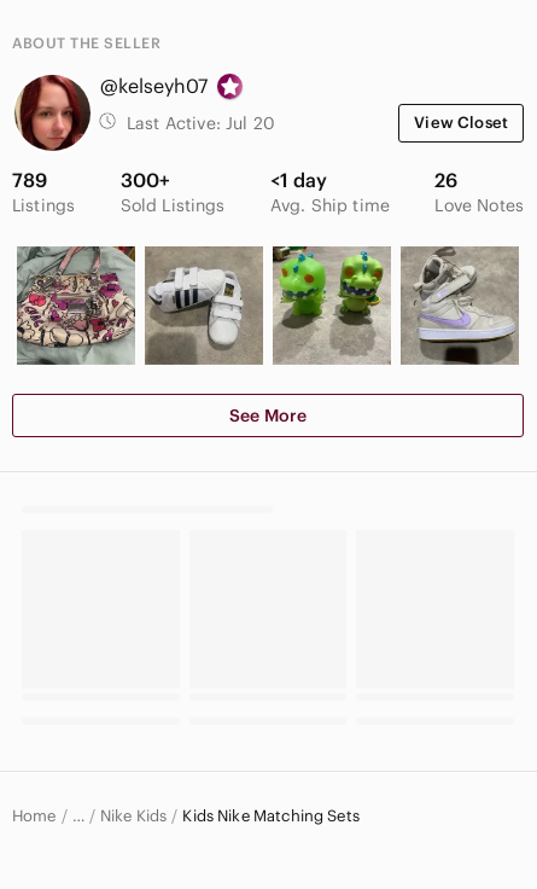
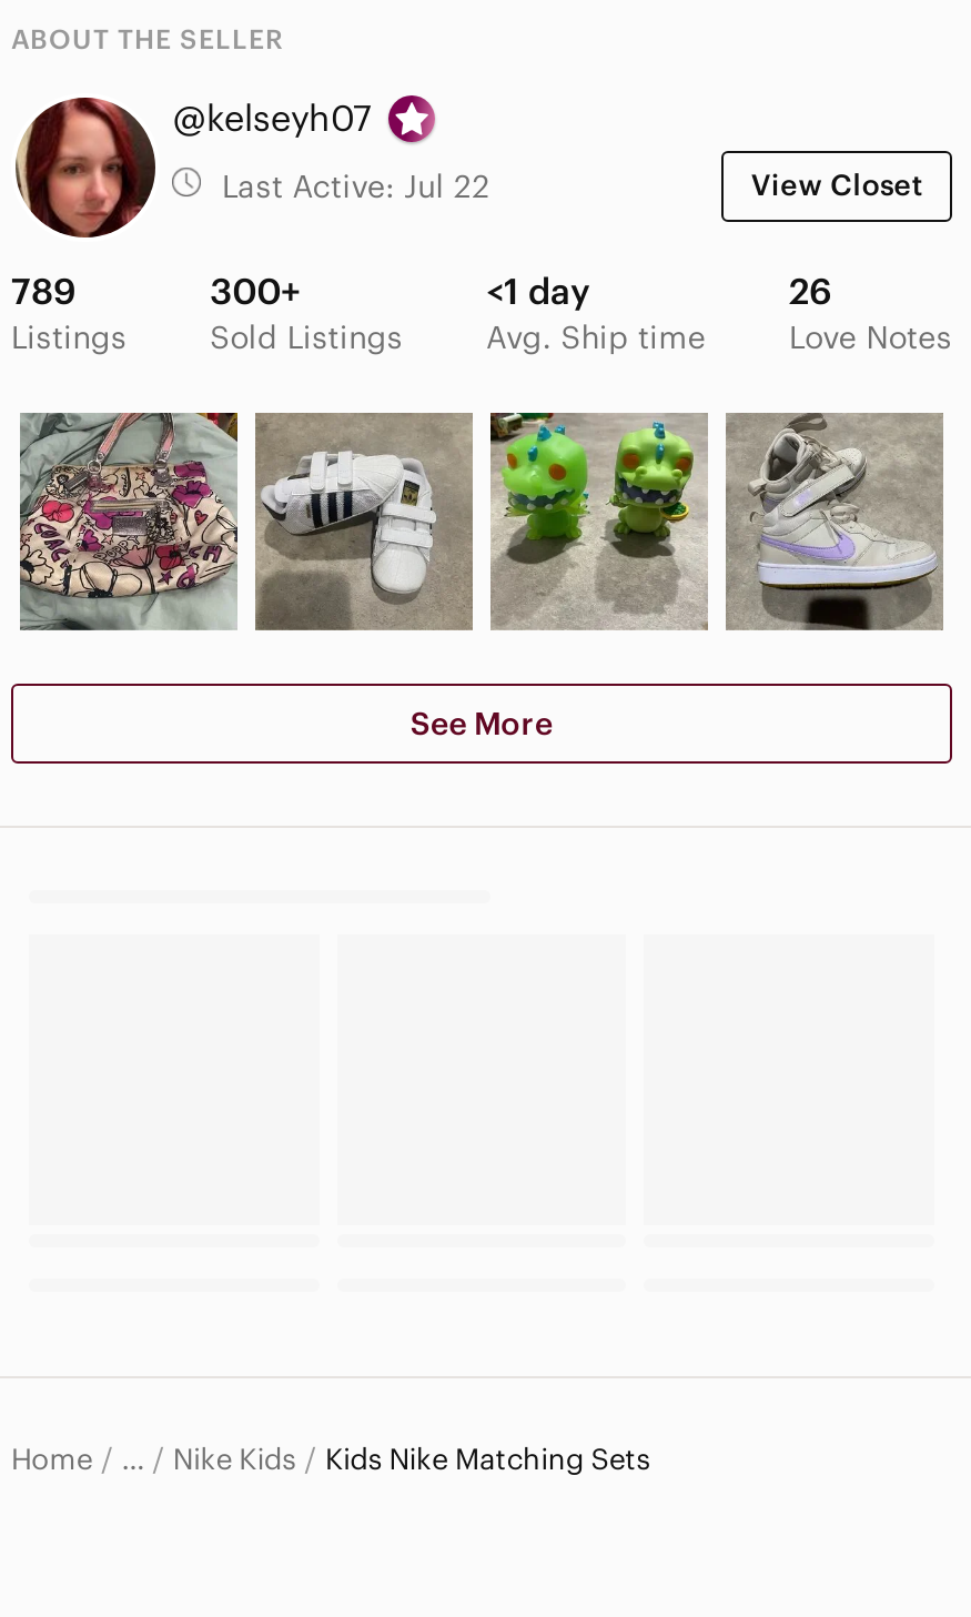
- Last Active: Jul 20
+ Last Active: Jul 22
